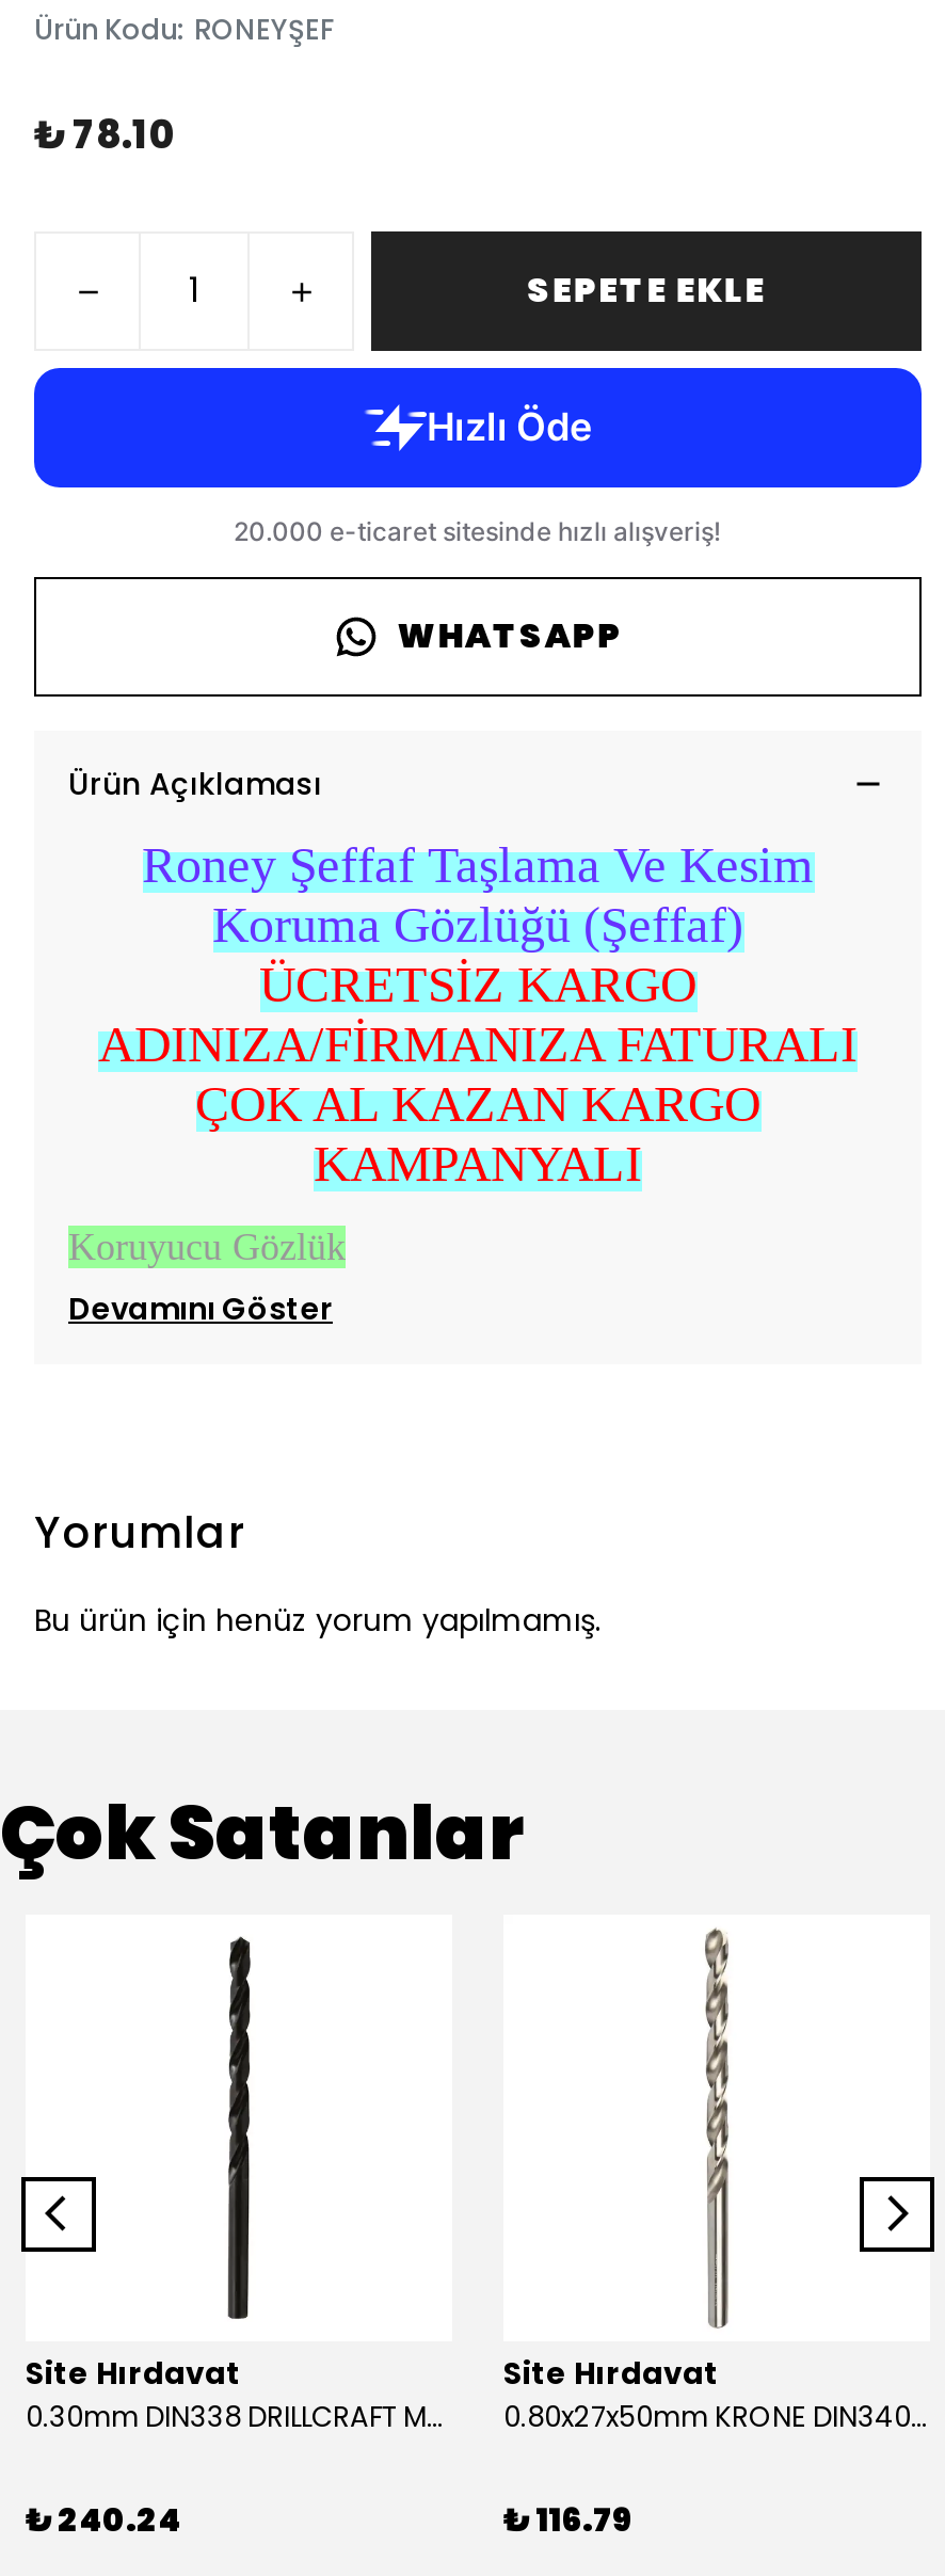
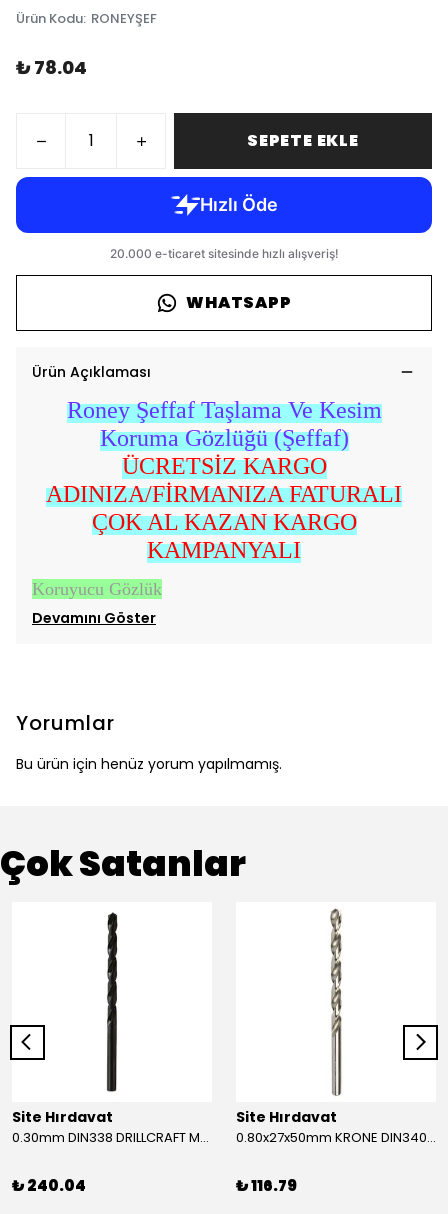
- ₺ 78.10
+ ₺ 78.04

- ₺ 240.24
+ ₺ 240.04
